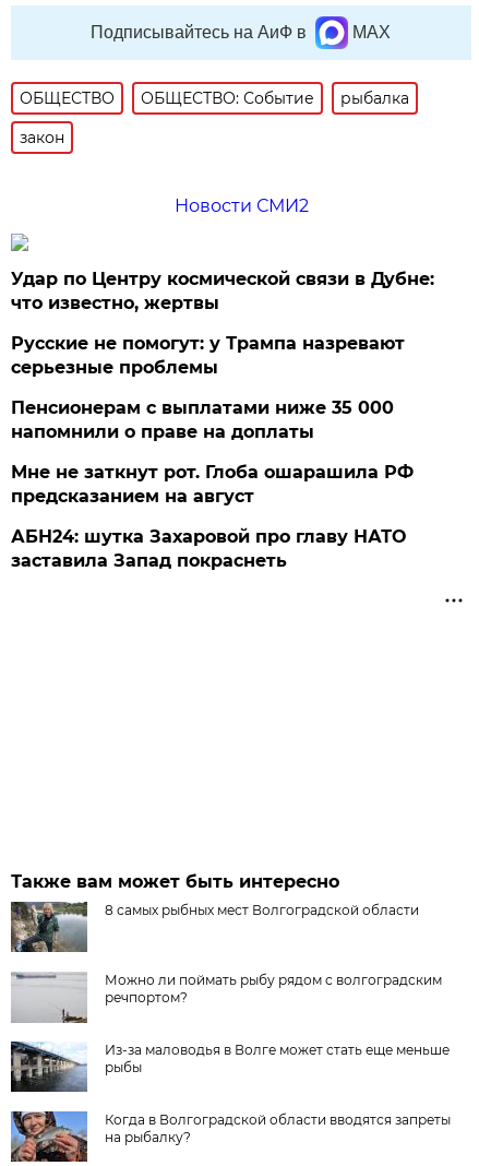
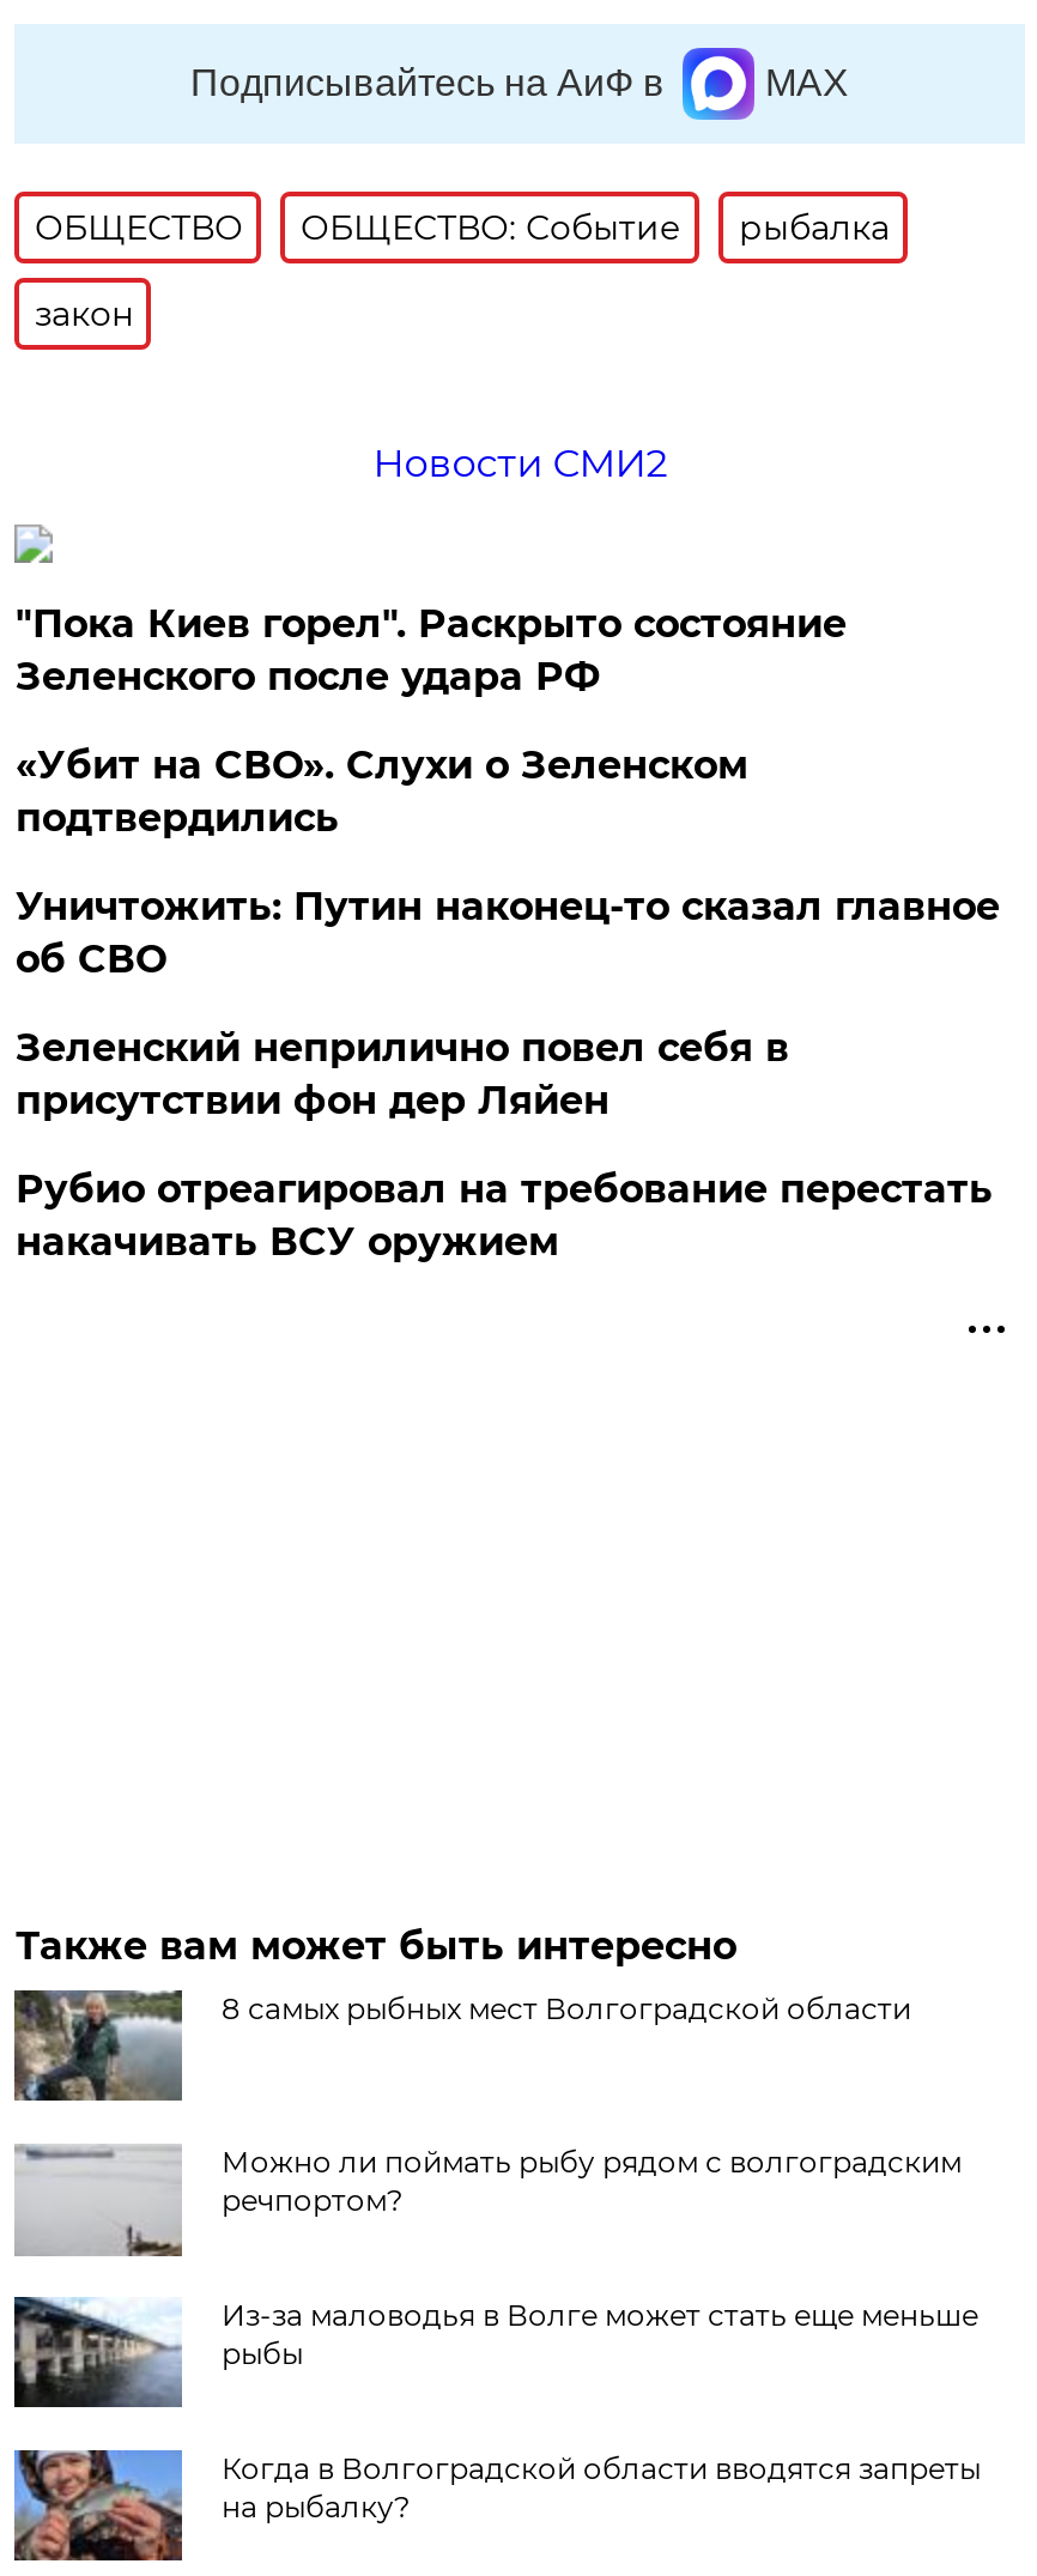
- Удар по Центру космической связи в Дубне:
- что известно, жертвы
+ "Пока Киев горел". Раскрыто состояние
+ Зеленского после удара РФ

- Русские не помогут: у Трампа назревают
- серьезные проблемы
+ «Убит на СВО». Слухи о Зеленском
+ подтвердились

- Пенсионерам с выплатами ниже 35 000
- напомнили о праве на доплаты
+ Уничтожить: Путин наконец-то сказал главное
+ об СВО

- Мне не заткнут рот. Глоба ошарашила РФ
- предсказанием на август
+ Зеленский неприлично повел cебя в
+ присутствии фон дер Ляйен

- АБН24: шутка Захаровой про главу НАТО
- заставила Запад покраснеть
+ Рубио отреагировал на требование перестать
+ накачивать ВСУ оружием
